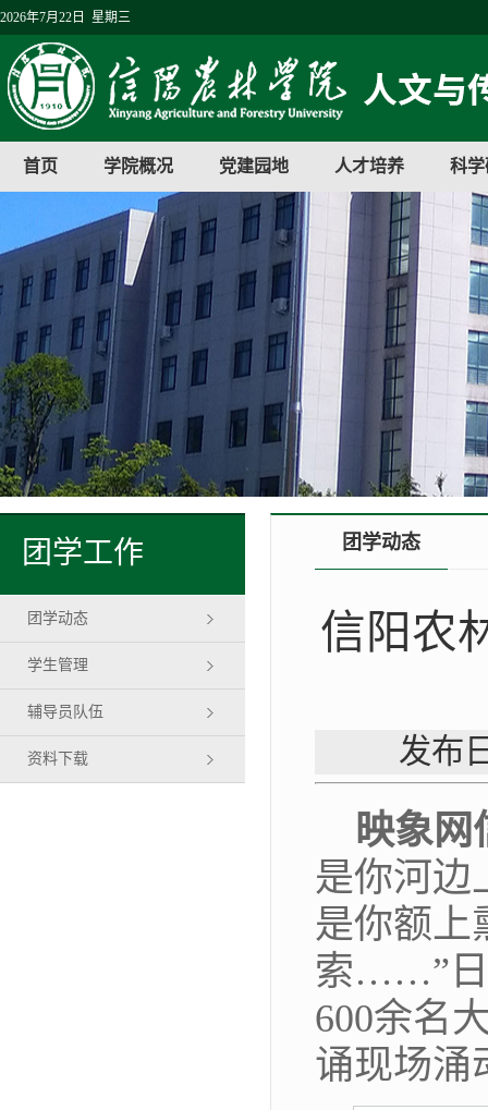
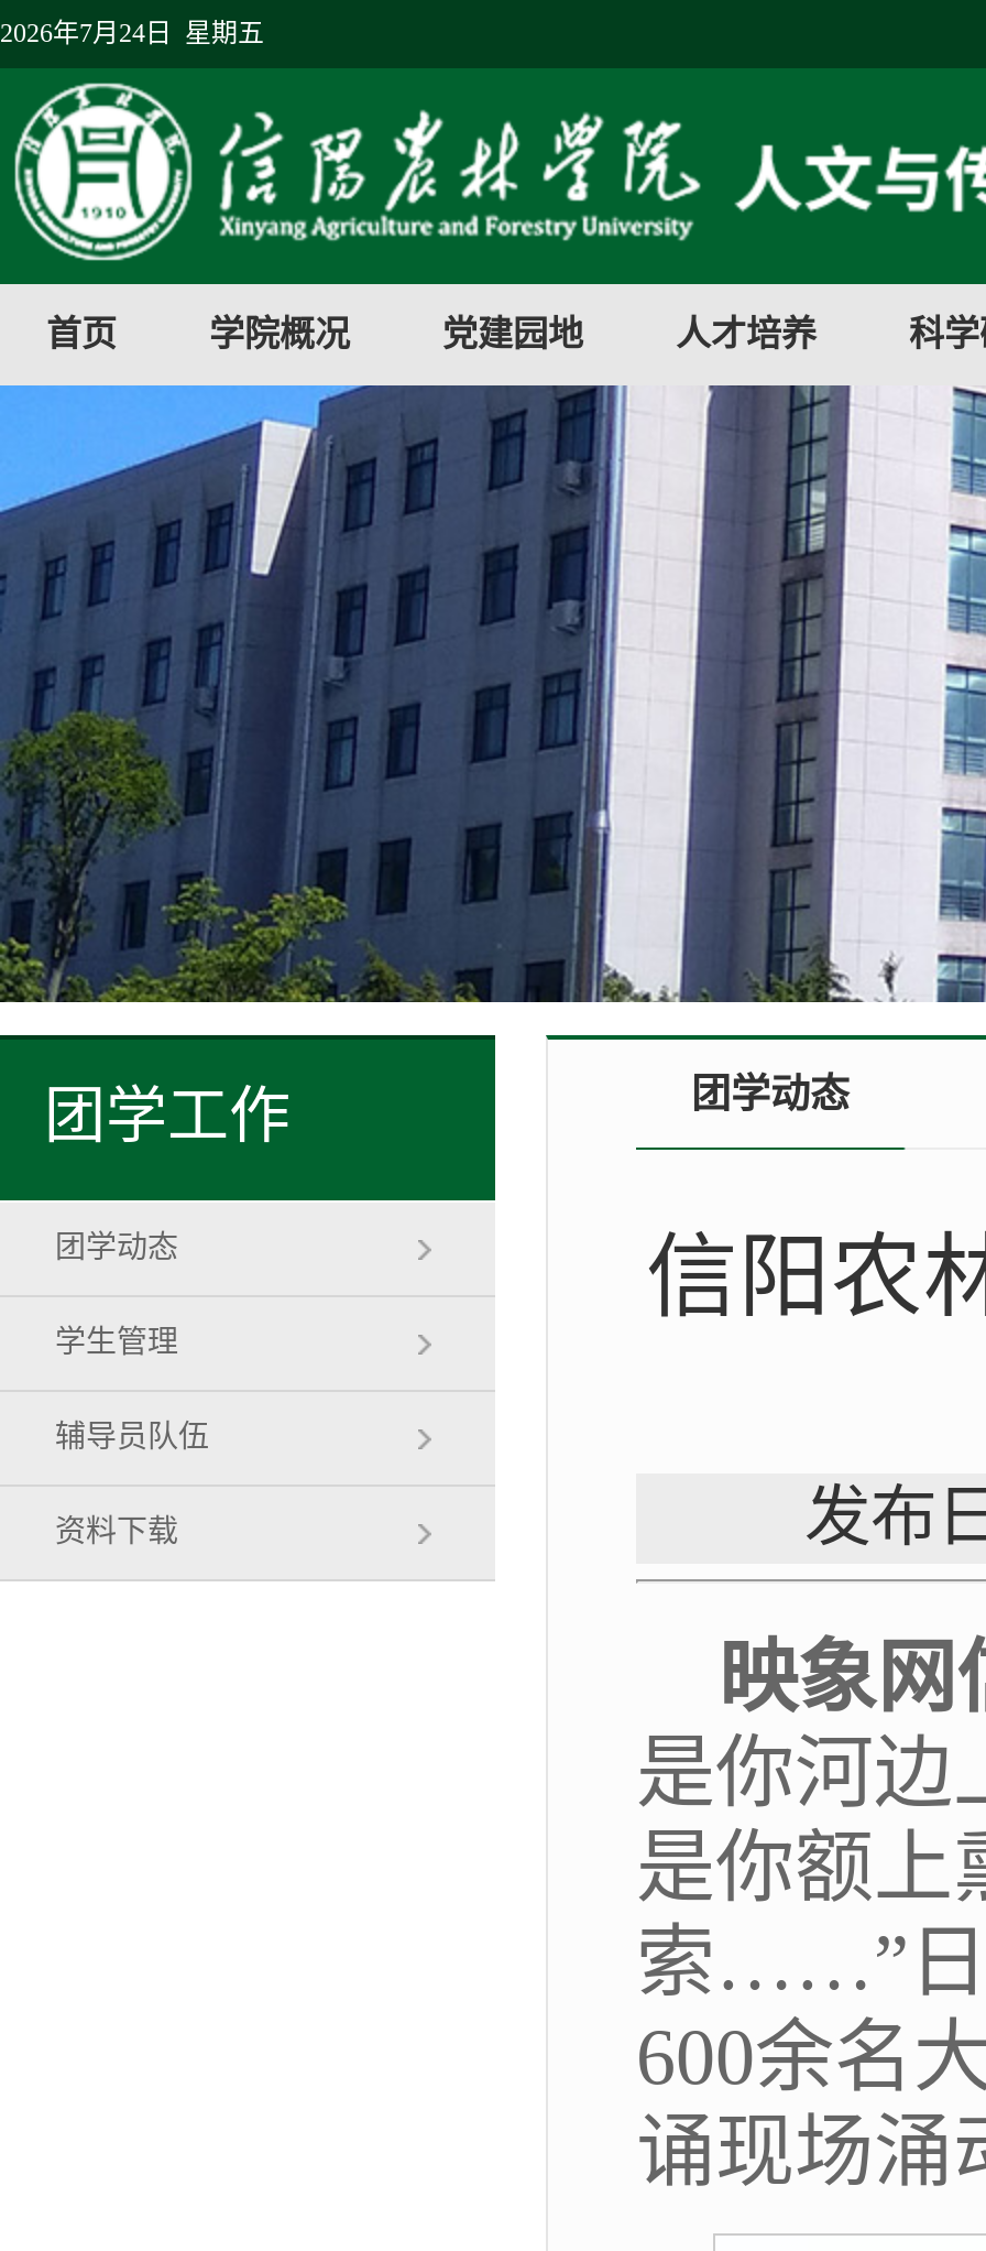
- 2026年7月22日 星期三
+ 2026年7月24日 星期五
